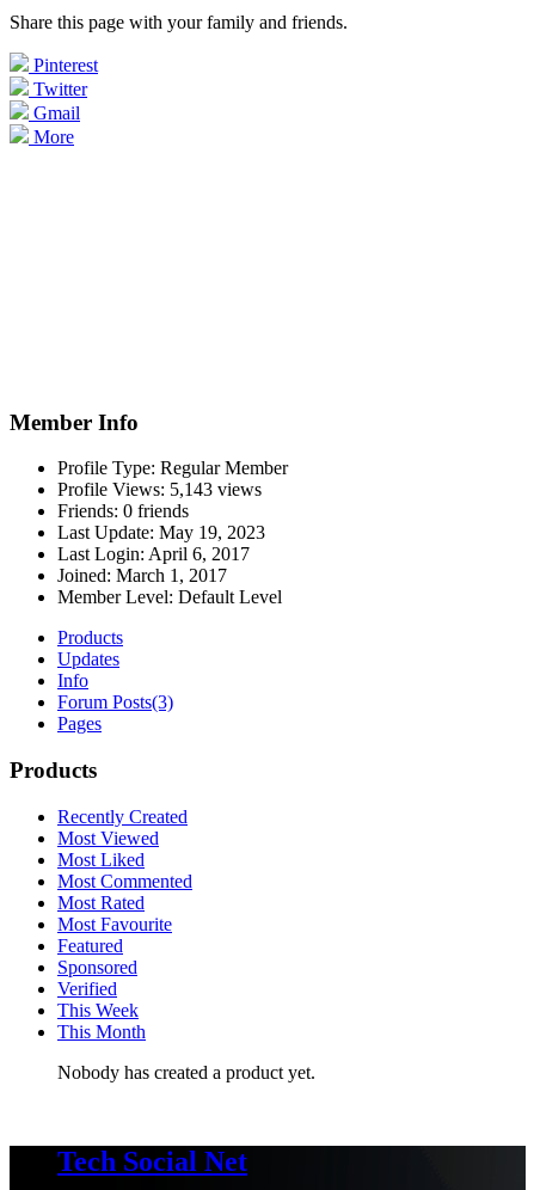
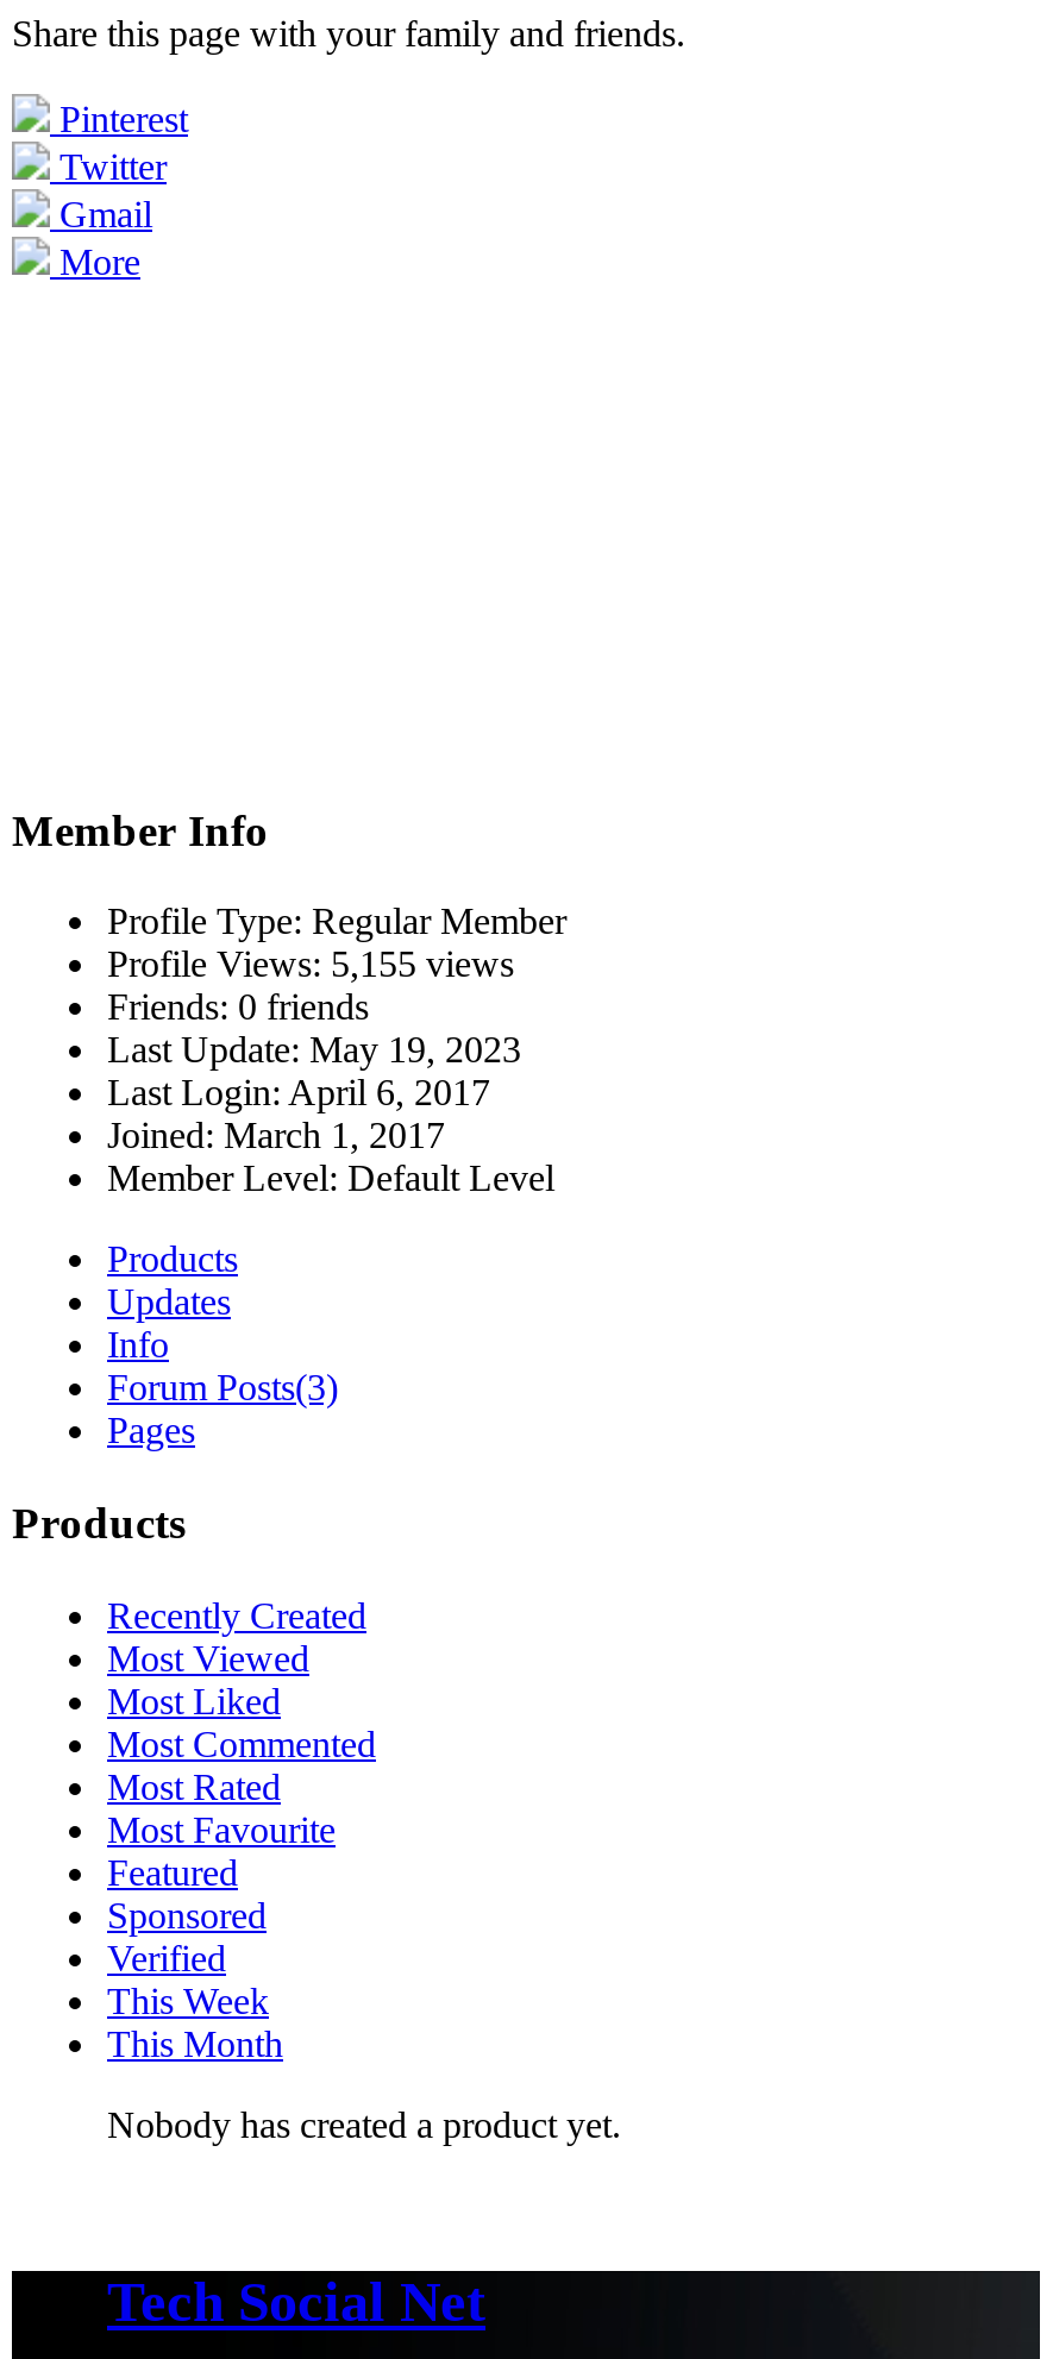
- Profile Views: 5,143 views
+ Profile Views: 5,155 views
